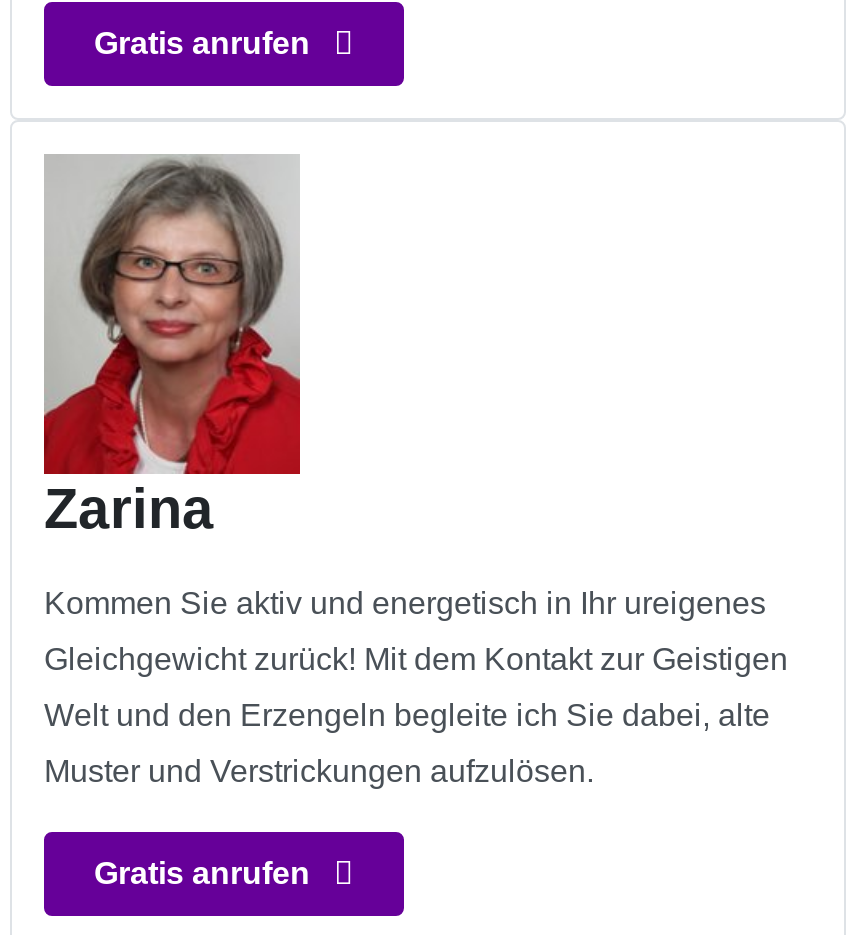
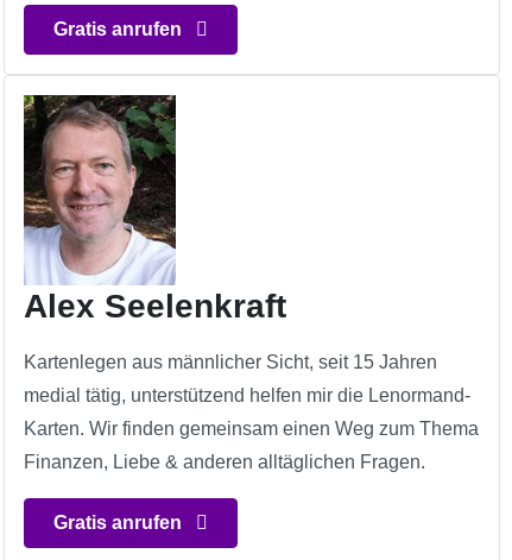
- [image]
- Zarina
+ [image]
+ Alex Seelenkraft

- Kommen Sie aktiv und energetisch in Ihr ureigenes
+ Kartenlegen aus männlicher Sicht, seit 15 Jahren

- Gleichgewicht zurück! Mit dem Kontakt zur Geistigen
+ medial tätig, unterstützend helfen mir die Lenormand-

- Welt und den Erzengeln begleite ich Sie dabei, alte
+ Karten. Wir finden gemeinsam einen Weg zum Thema

- Muster und Verstrickungen aufzulösen.
+ Finanzen, Liebe & anderen alltäglichen Fragen.
